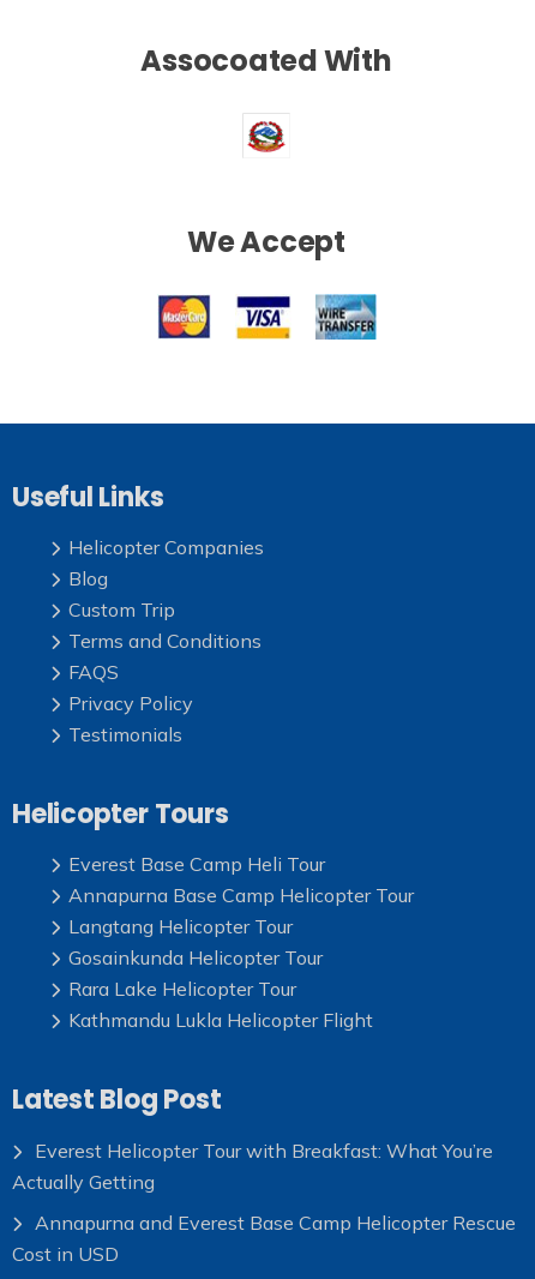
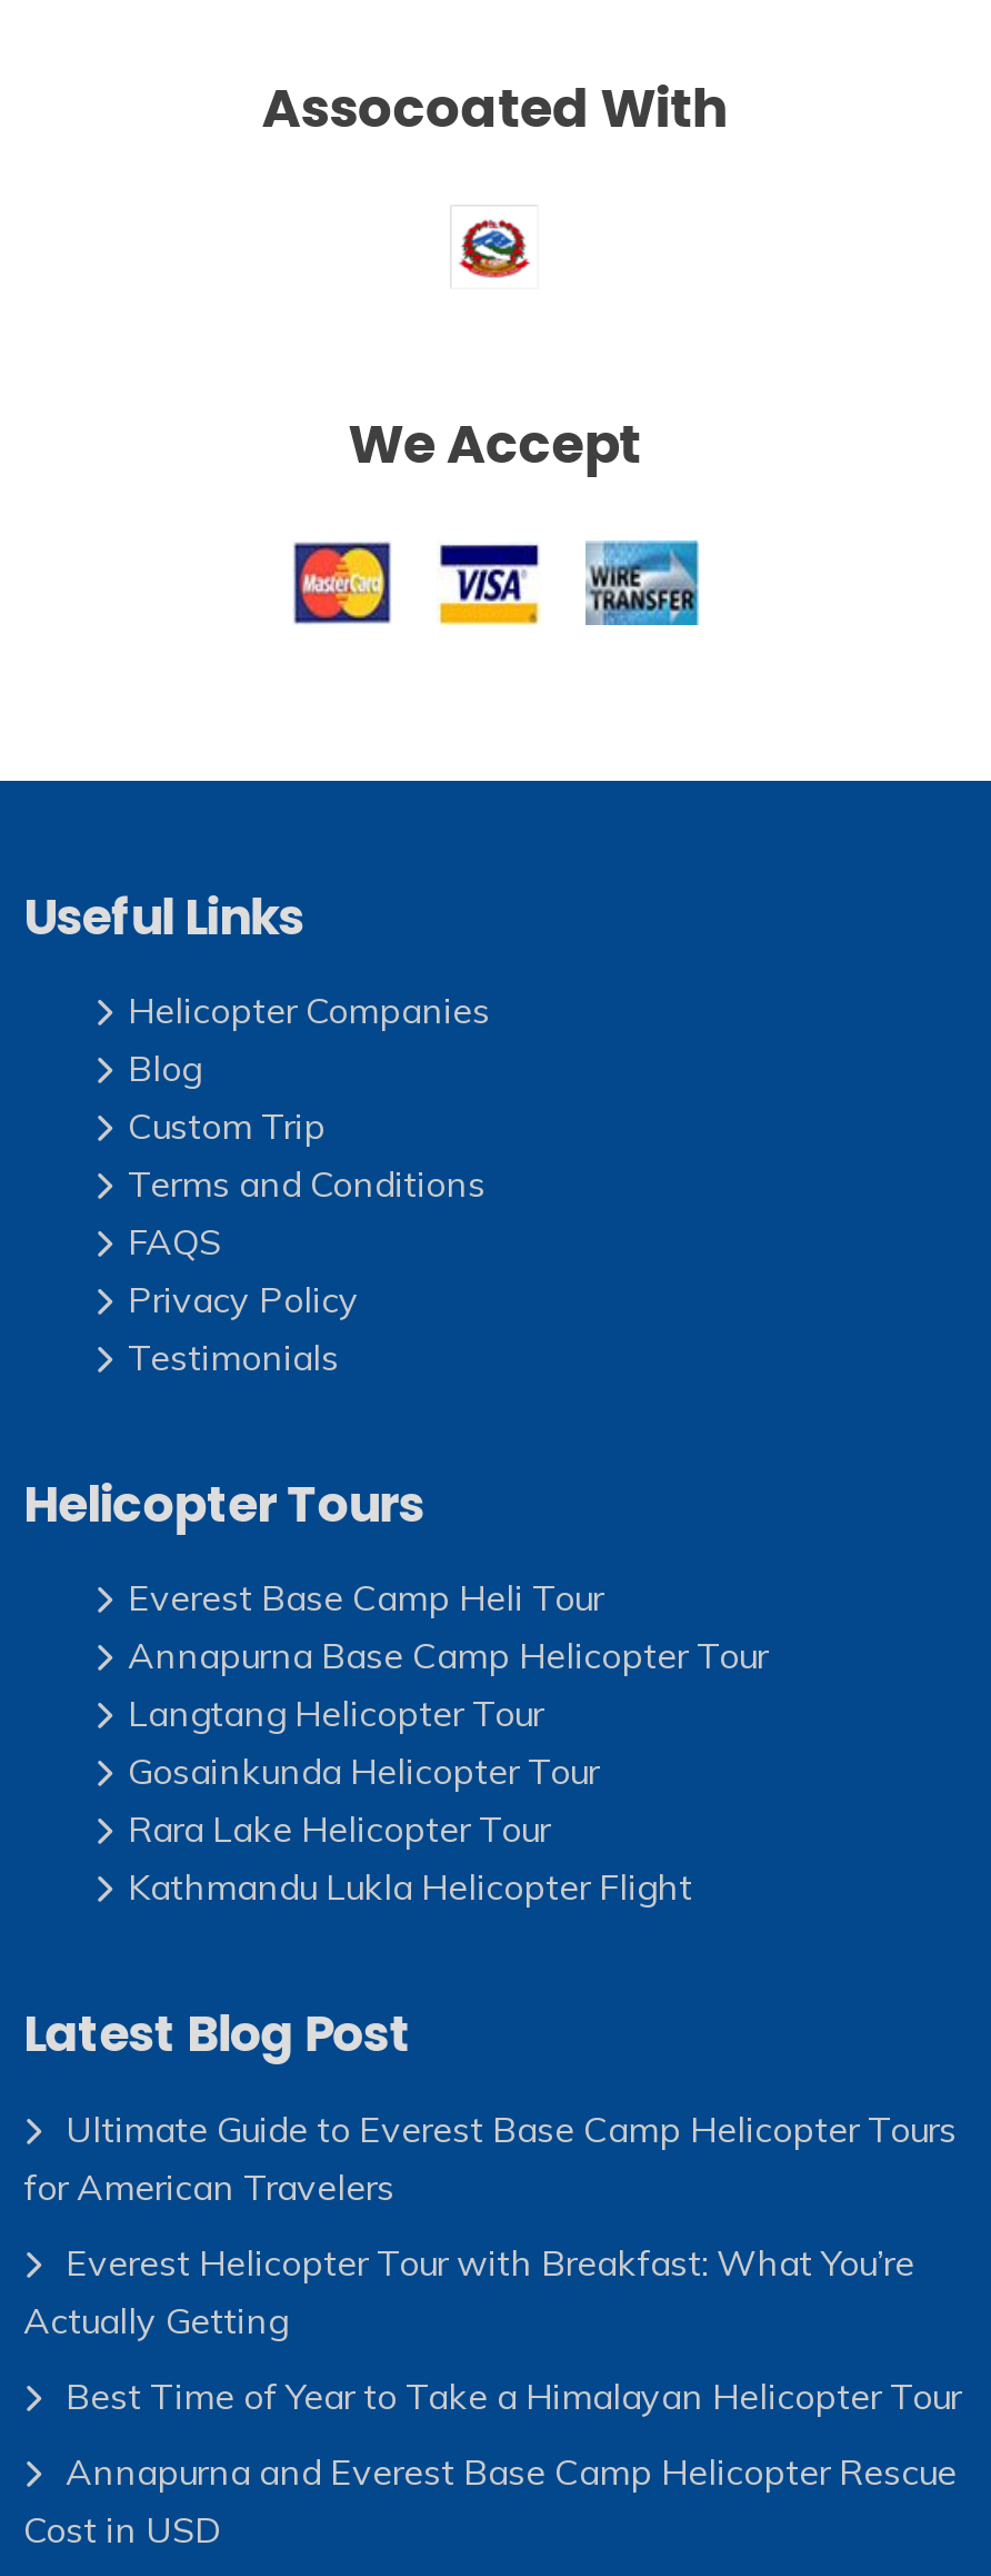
+ Ultimate Guide to Everest Base Camp Helicopter Tours
+ for American Travelers

+ Best Time of Year to Take a Himalayan Helicopter Tour
